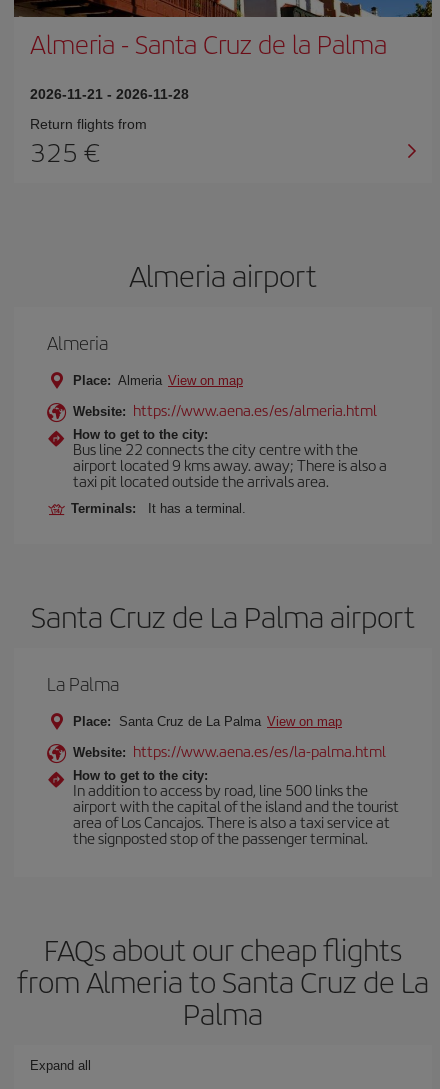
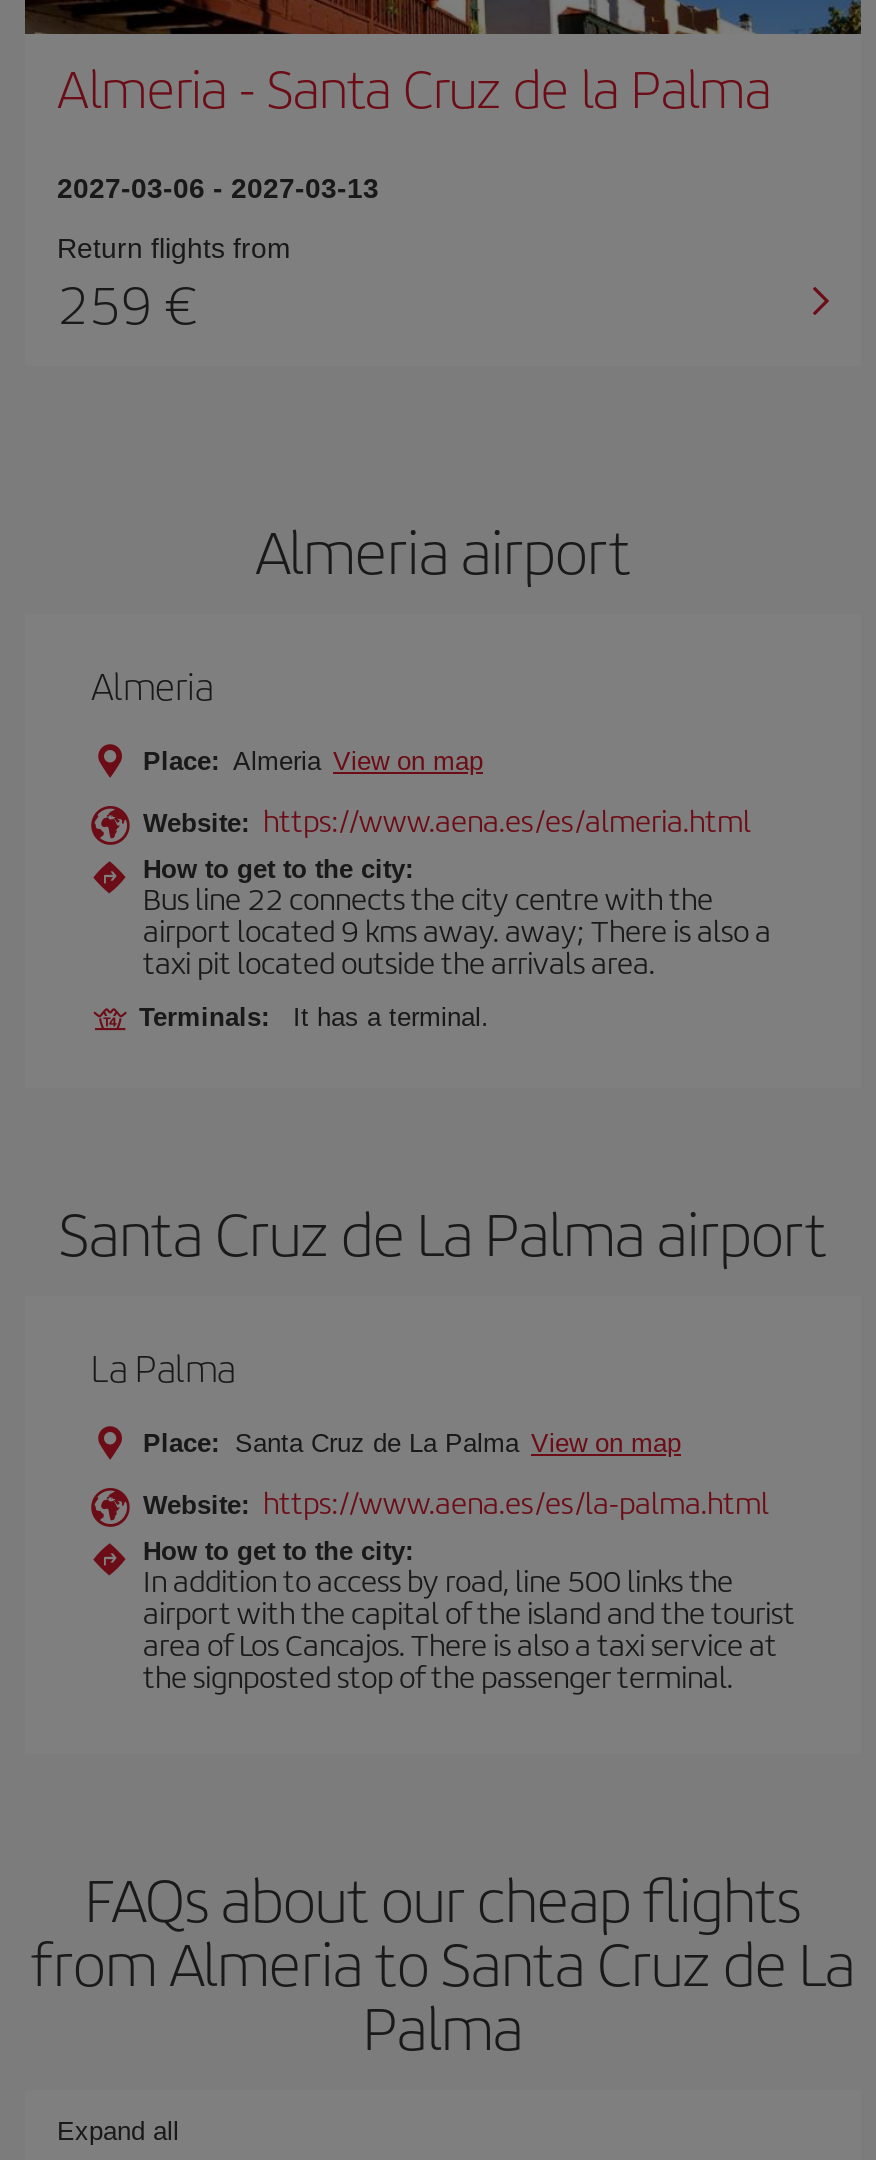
- 2026-11-21 - 2026-11-28
+ 2027-03-06 - 2027-03-13

- 325
+ 259
